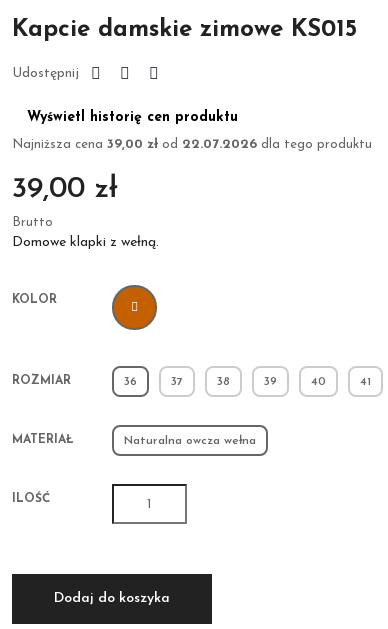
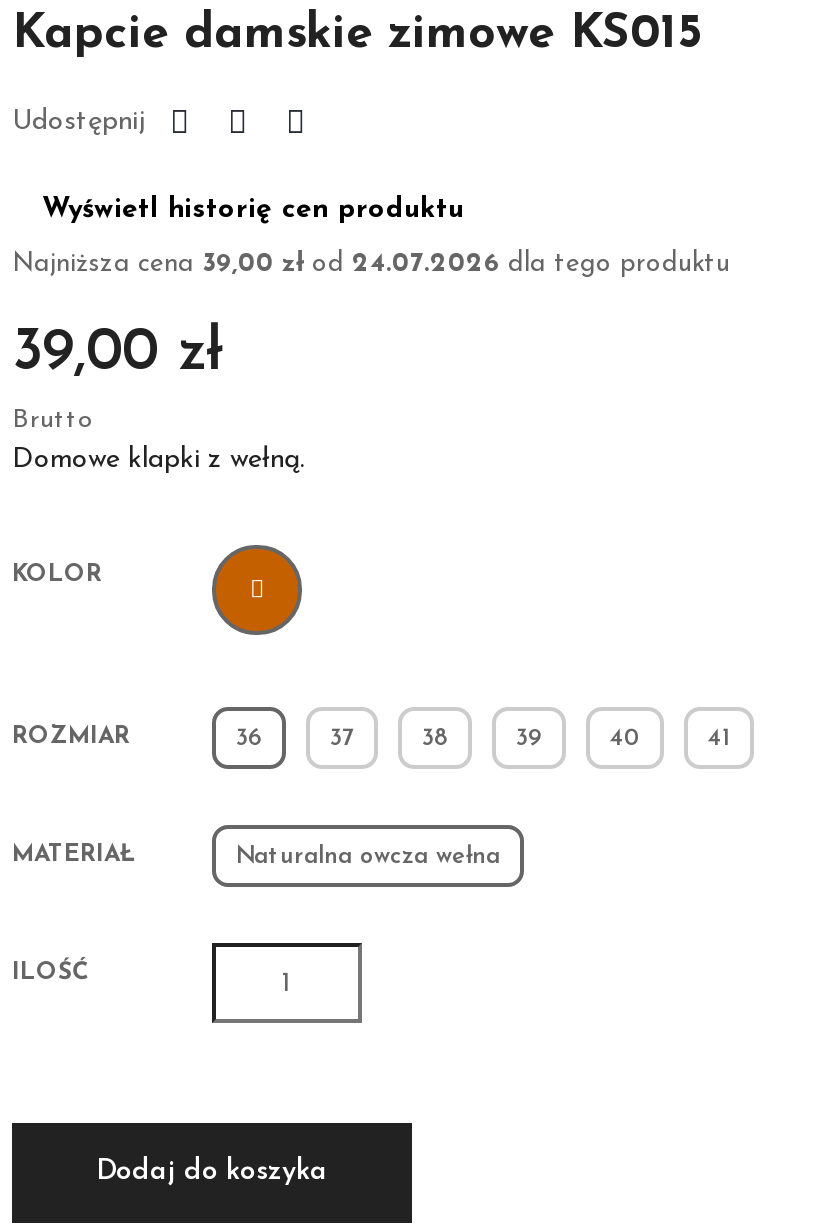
- Najniższa cena 39,00 zł od 22.07.2026 dla tego produktu
+ Najniższa cena 39,00 zł od 24.07.2026 dla tego produktu
